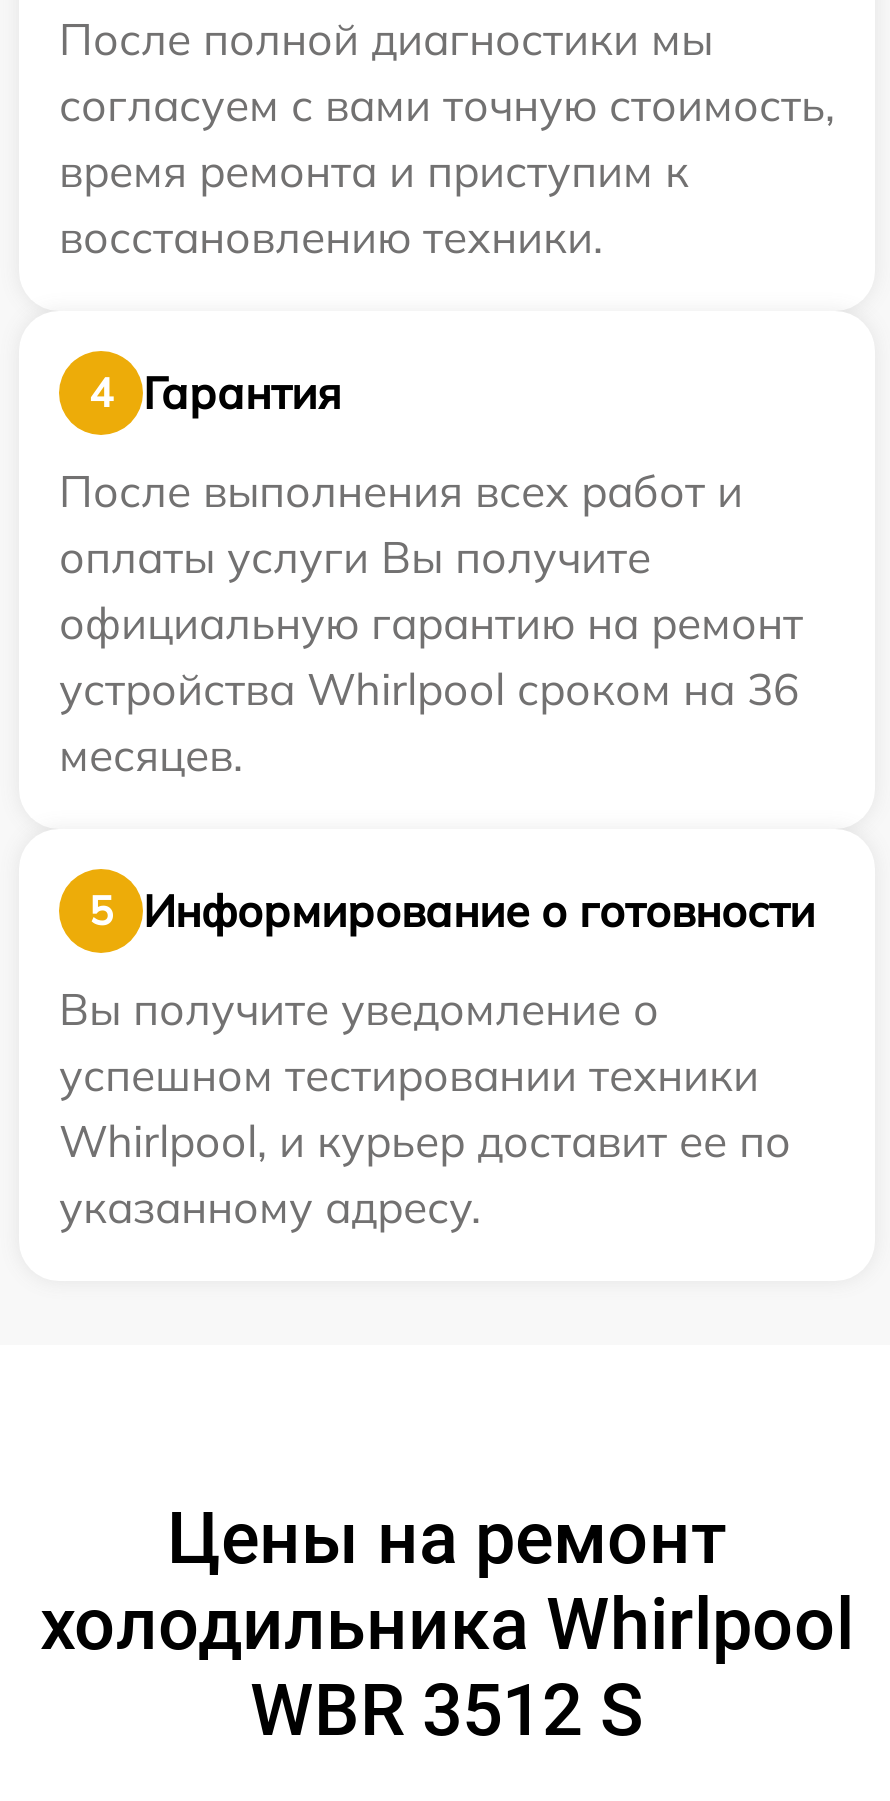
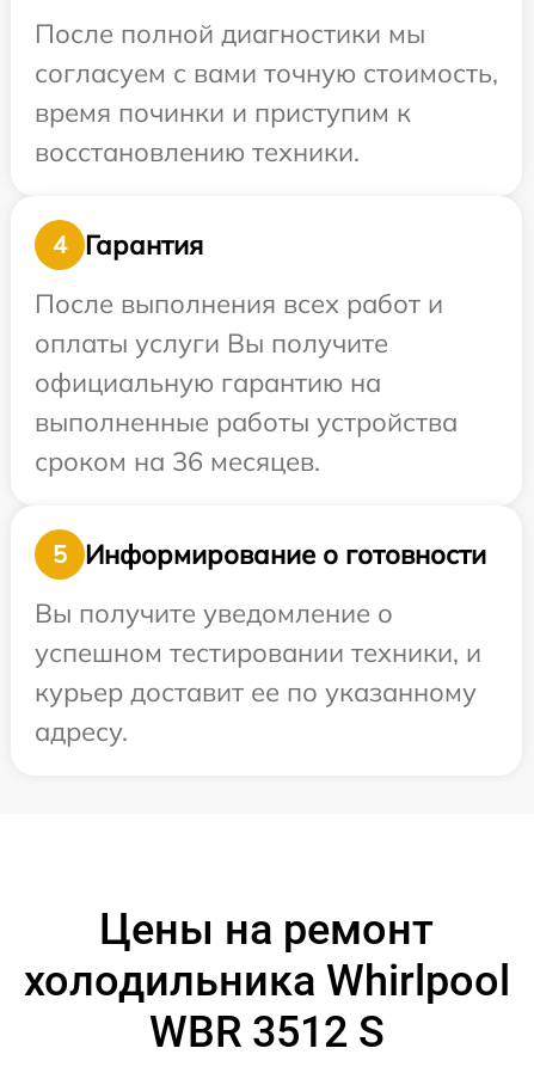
- время ремонта и приступим к
+ время починки и приступим к

- официальную гарантию на ремонт
- устройства Whirlpool сроком на 36
- месяцев.
+ официальную гарантию на
+ выполненные работы устройства
+ сроком на 36 месяцев.

- успешном тестировании техники
- Whirlpool, и курьер доставит ее по
- указанному адресу.
+ успешном тестировании техники, и
+ курьер доставит ее по указанному
+ адресу.
